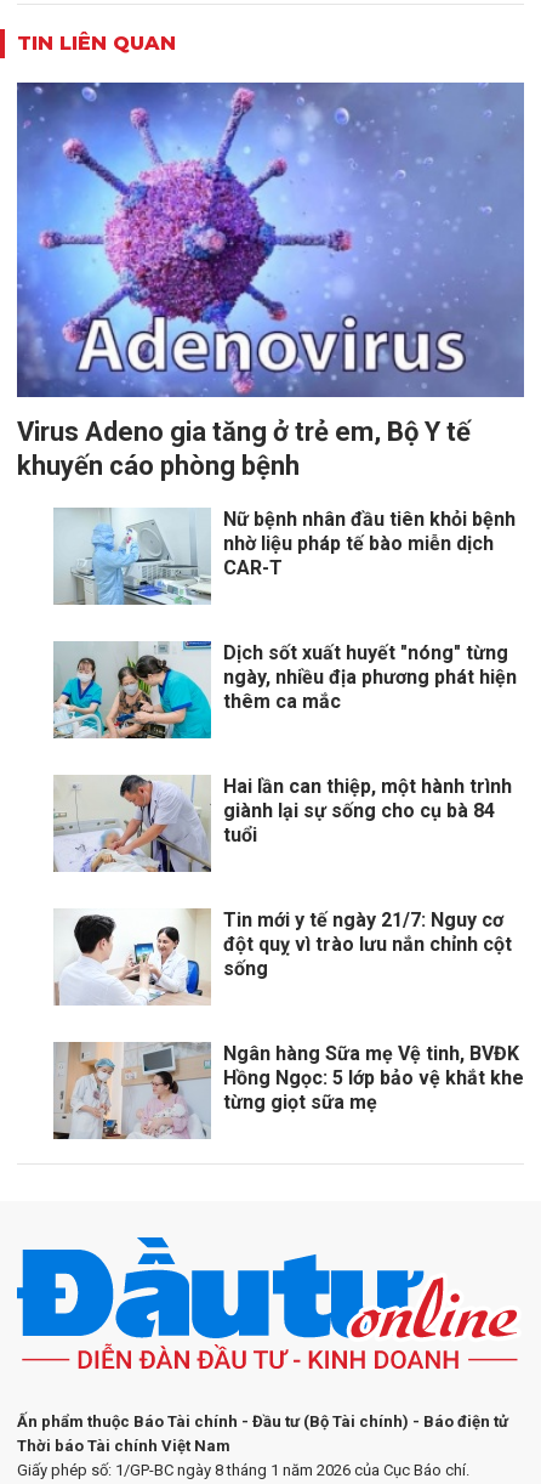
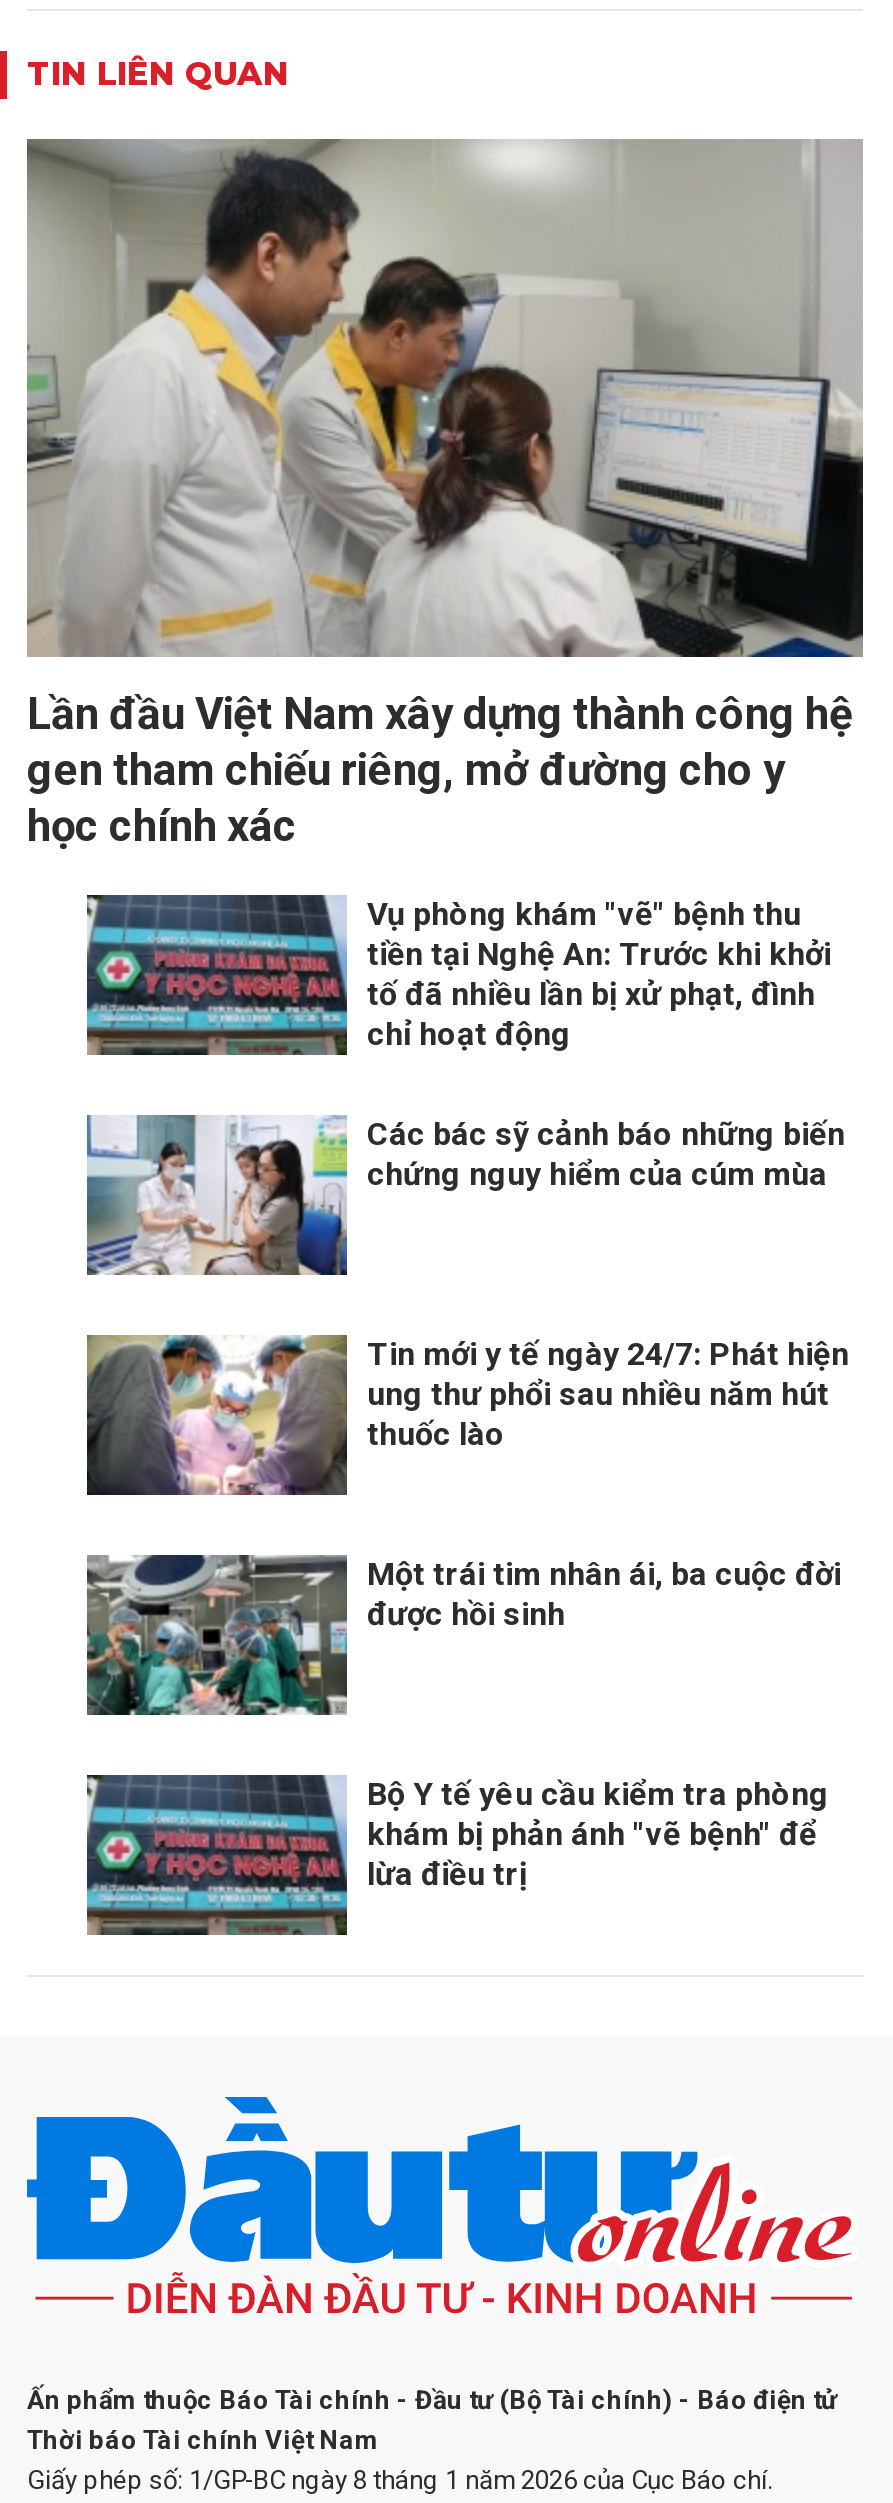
- [image]
- Virus Adeno gia tăng ở trẻ em, Bộ Y tế
- khuyến cáo phòng bệnh
+ [image]
+ Lần đầu Việt Nam xây dựng thành công hệ
+ gen tham chiếu riêng, mở đường cho y
+ học chính xác

- [image]
- Nữ bệnh nhân đầu tiên khỏi bệnh
- nhờ liệu pháp tế bào miễn dịch
- CAR-T
+ [image]
+ Vụ phòng khám "vẽ" bệnh thu
+ tiền tại Nghệ An: Trước khi khởi
+ tố đã nhiều lần bị xử phạt, đình
+ chỉ hoạt động

- [image]
- Dịch sốt xuất huyết "nóng" từng
- ngày, nhiều địa phương phát hiện
- thêm ca mắc
+ [image]
+ Các bác sỹ cảnh báo những biến
+ chứng nguy hiểm của cúm mùa

- [image]
- Hai lần can thiệp, một hành trình
- giành lại sự sống cho cụ bà 84
- tuổi
+ [image]
+ Tin mới y tế ngày 24/7: Phát hiện
+ ung thư phổi sau nhiều năm hút
+ thuốc lào

- [image]
- Tin mới y tế ngày 21/7: Nguy cơ
- đột quỵ vì trào lưu nắn chỉnh cột
- sống
+ [image]
+ Một trái tim nhân ái, ba cuộc đời
+ được hồi sinh

- [image]
- Ngân hàng Sữa mẹ Vệ tinh, BVĐK
- Hồng Ngọc: 5 lớp bảo vệ khắt khe
- từng giọt sữa mẹ
+ [image]
+ Bộ Y tế yêu cầu kiểm tra phòng
+ khám bị phản ánh "vẽ bệnh" để
+ lừa điều trị
